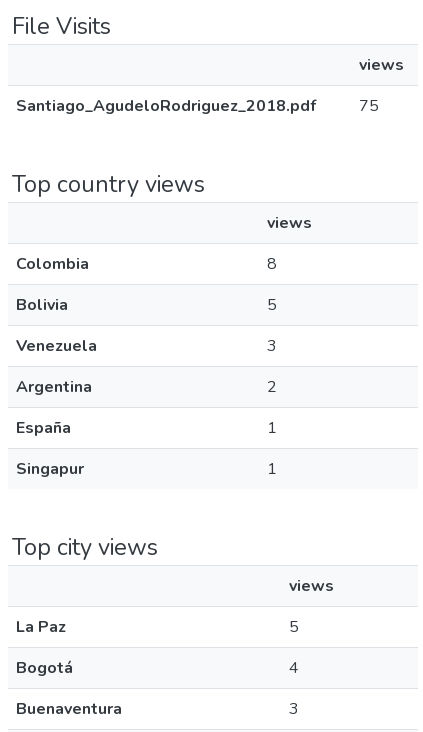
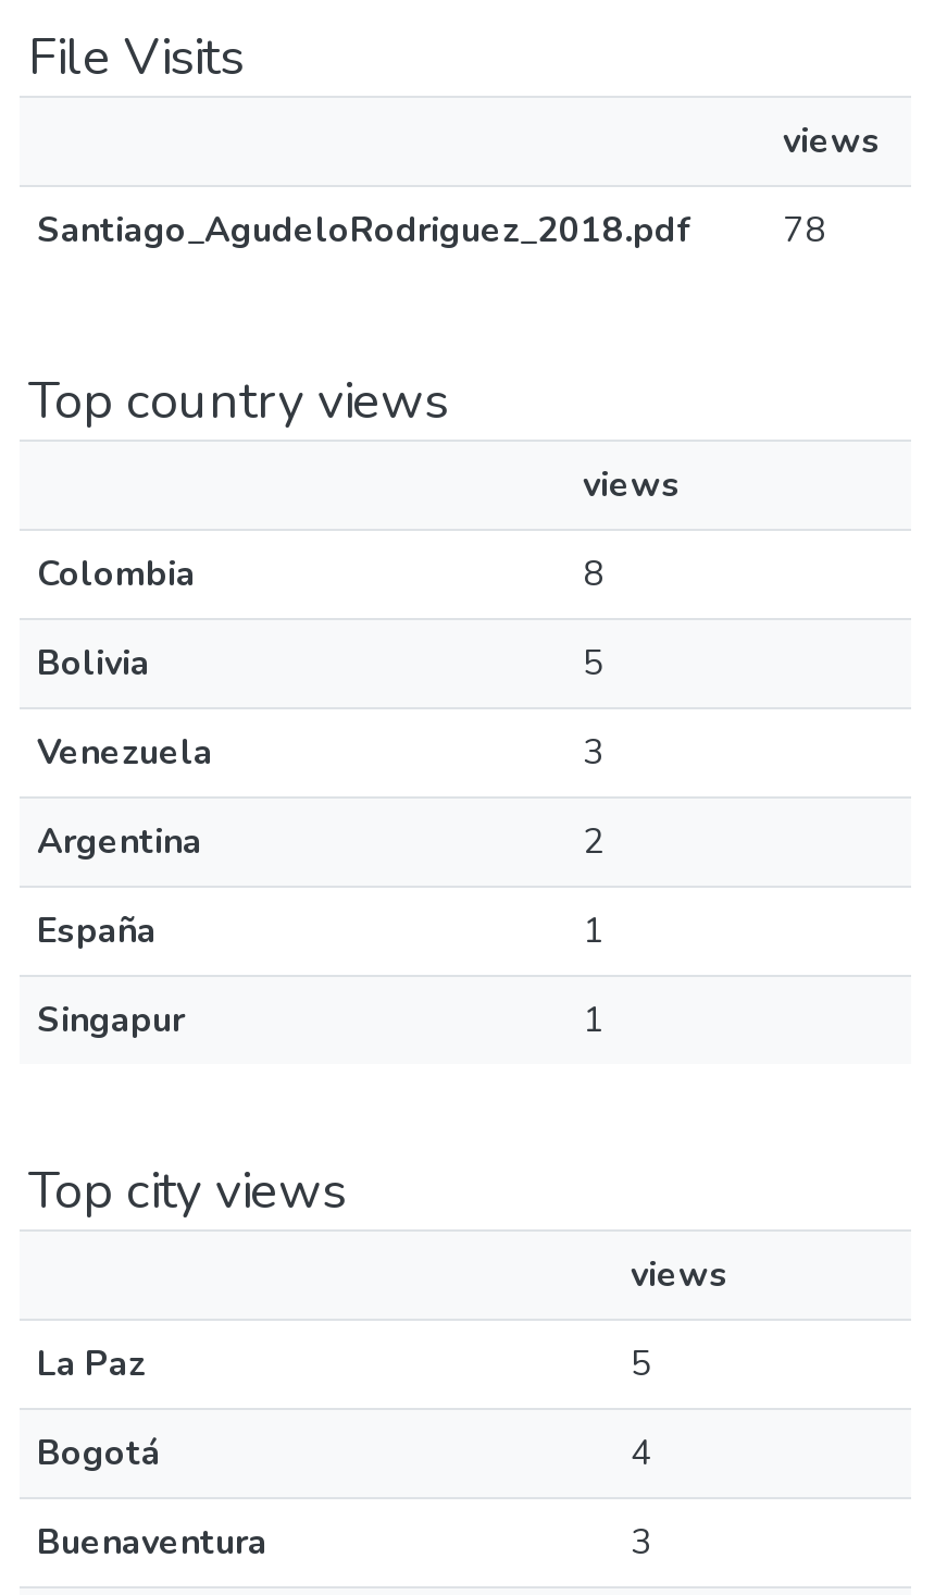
- Santiago_AgudeloRodriguez_2018.pdf 75
+ Santiago_AgudeloRodriguez_2018.pdf 78
